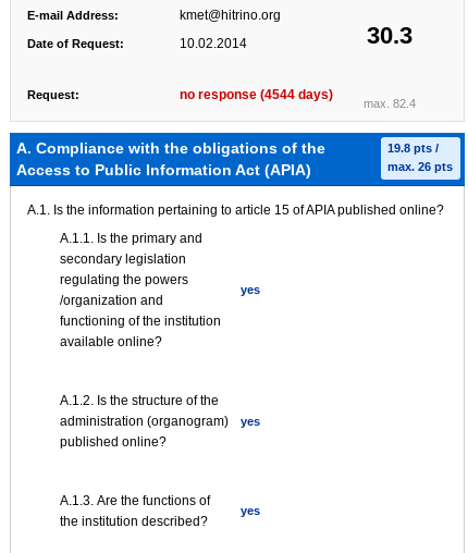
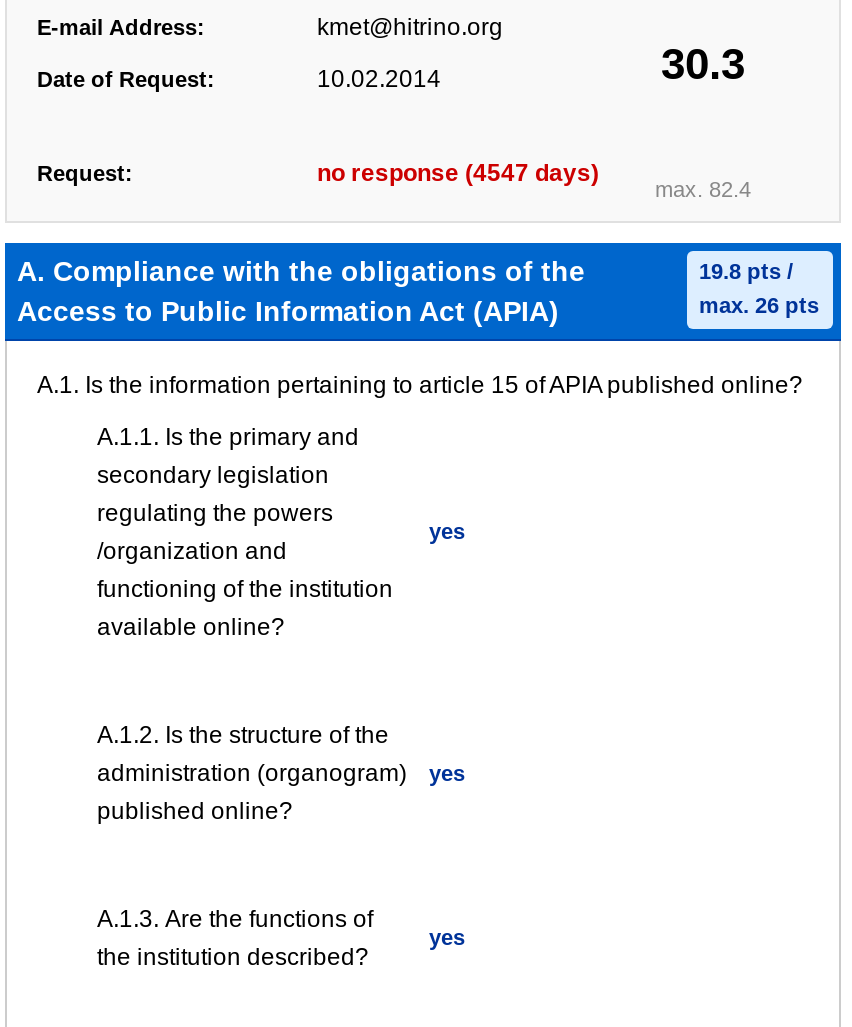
- no response (4544 days)
+ no response (4547 days)
